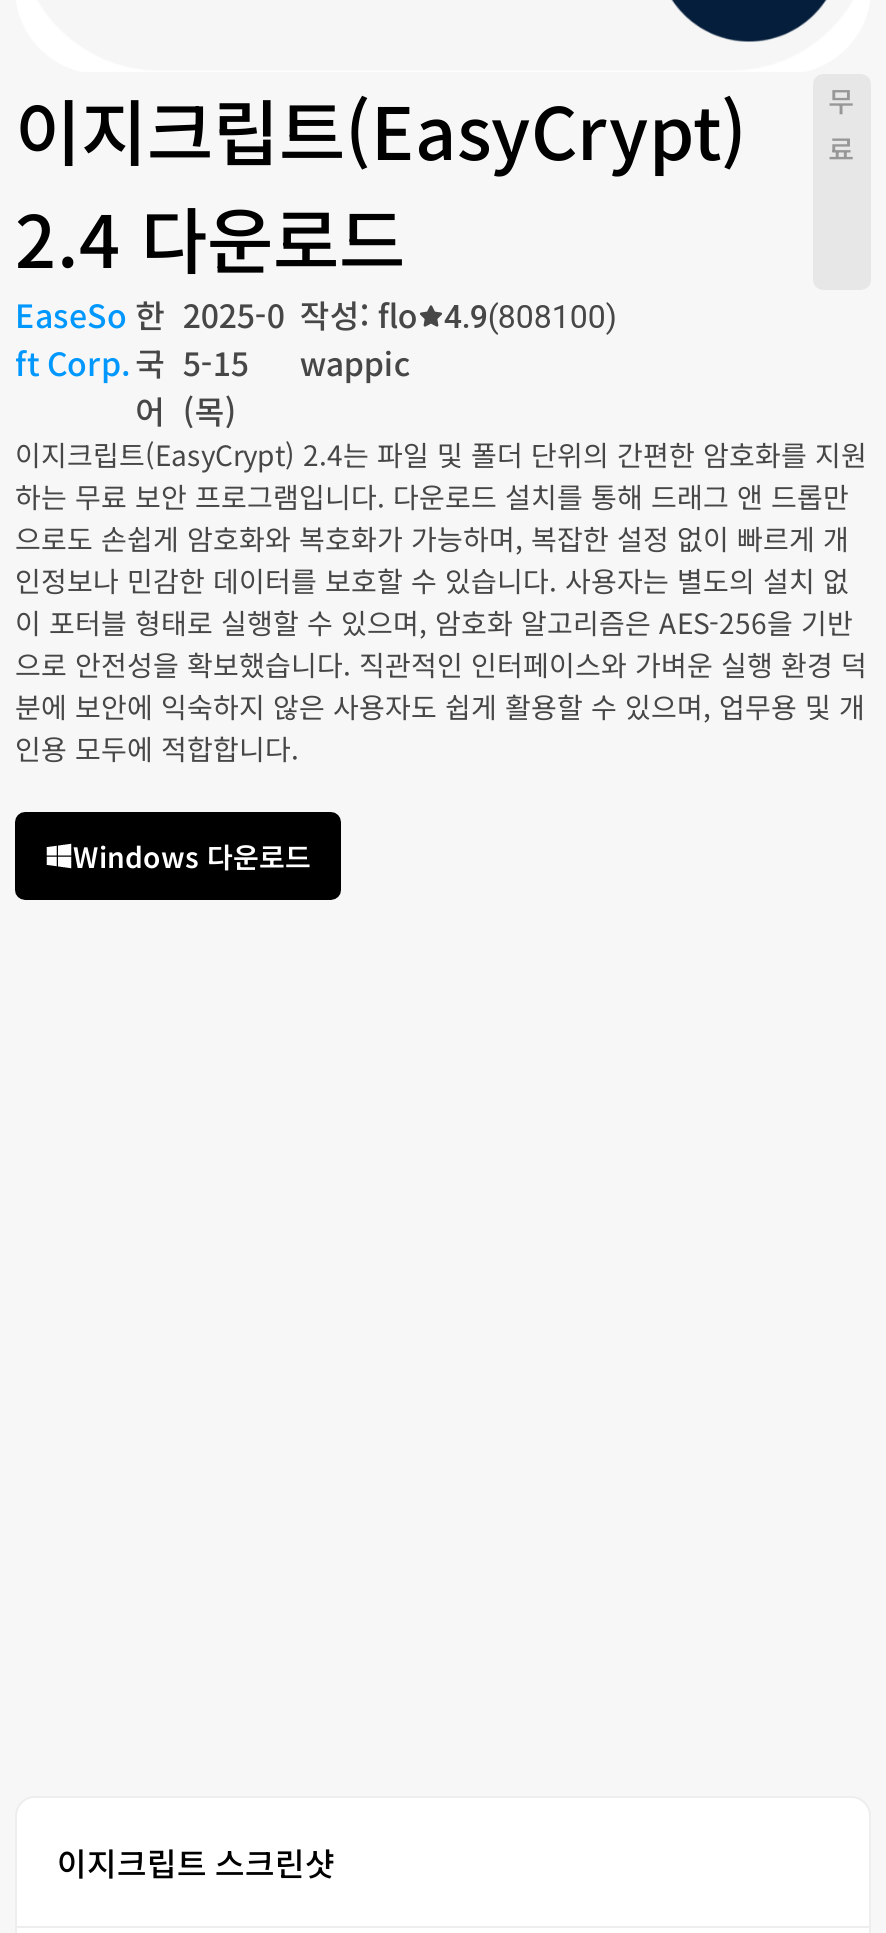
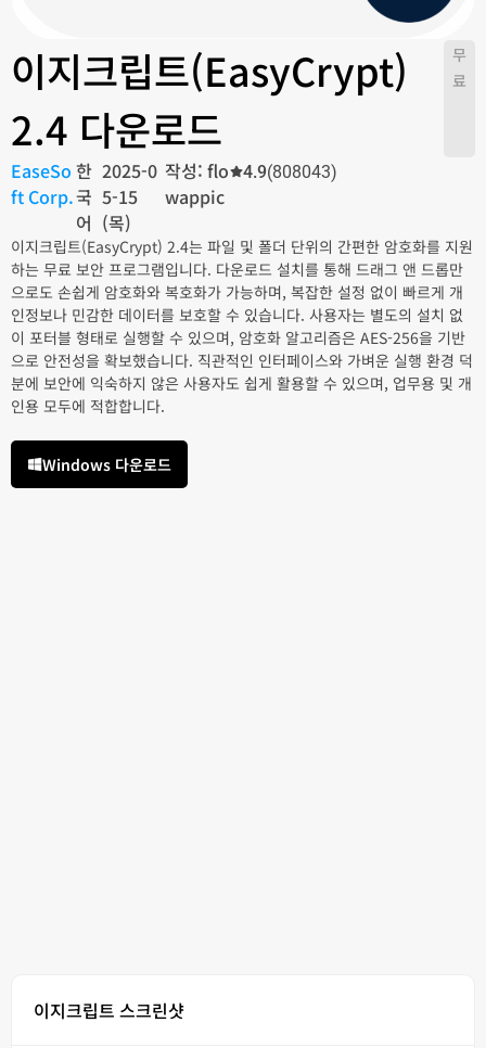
- EaseSo 한 2025-0 작성: flo 4.9(808100)
+ EaseSo 한 2025-0 작성: flo 4.9(808043)
